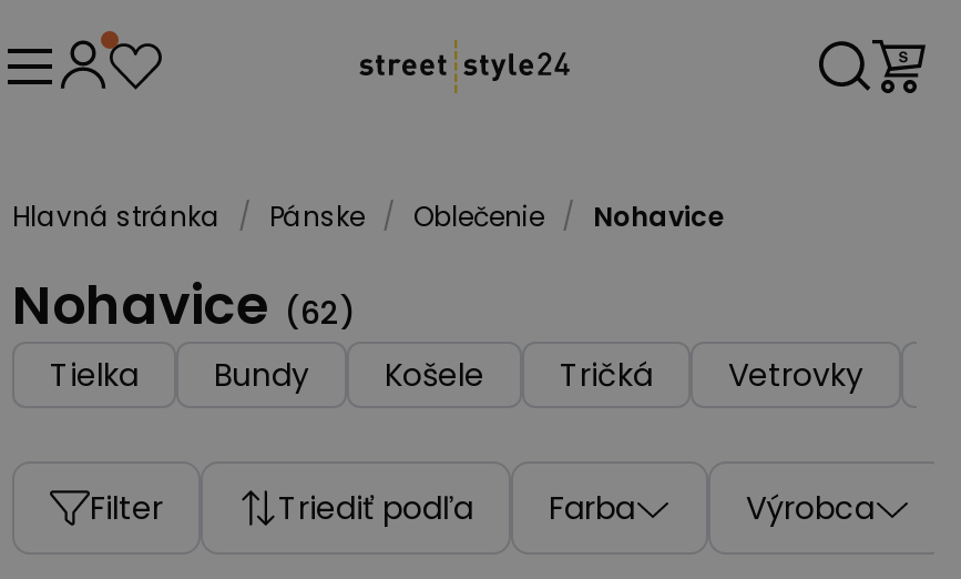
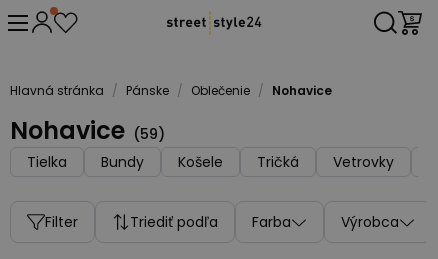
- Nohavice (62)
+ Nohavice (59)
